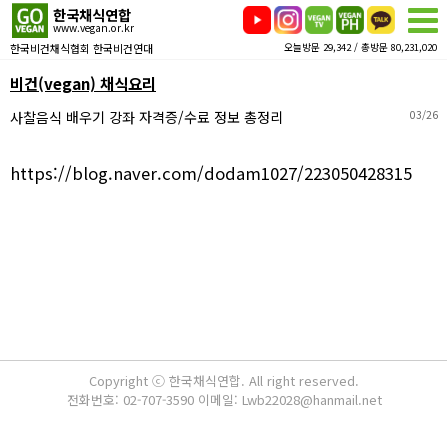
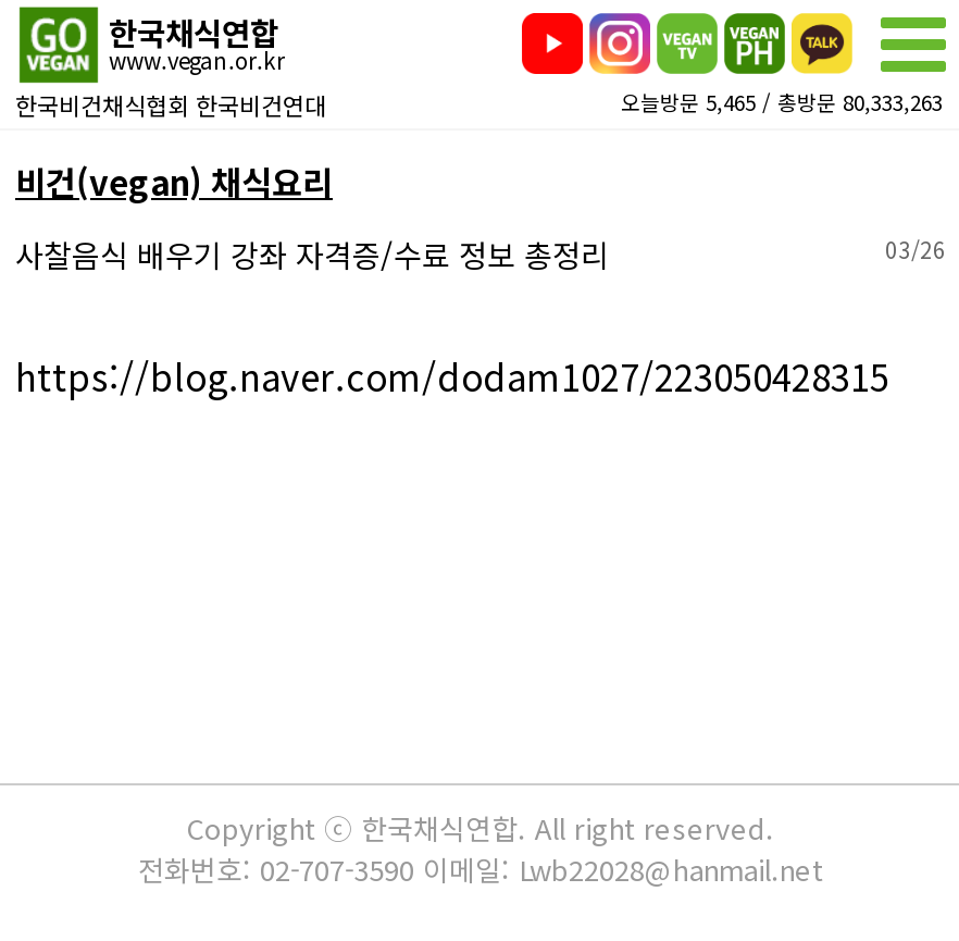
- 오늘방문 29,342 / 총방문 80,231,020
+ 오늘방문 5,465 / 총방문 80,333,263
